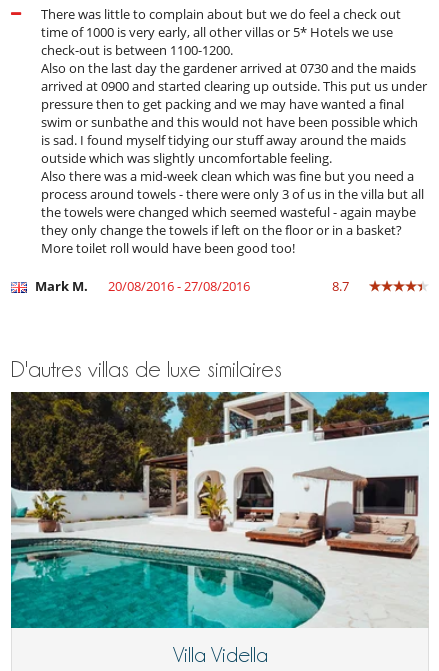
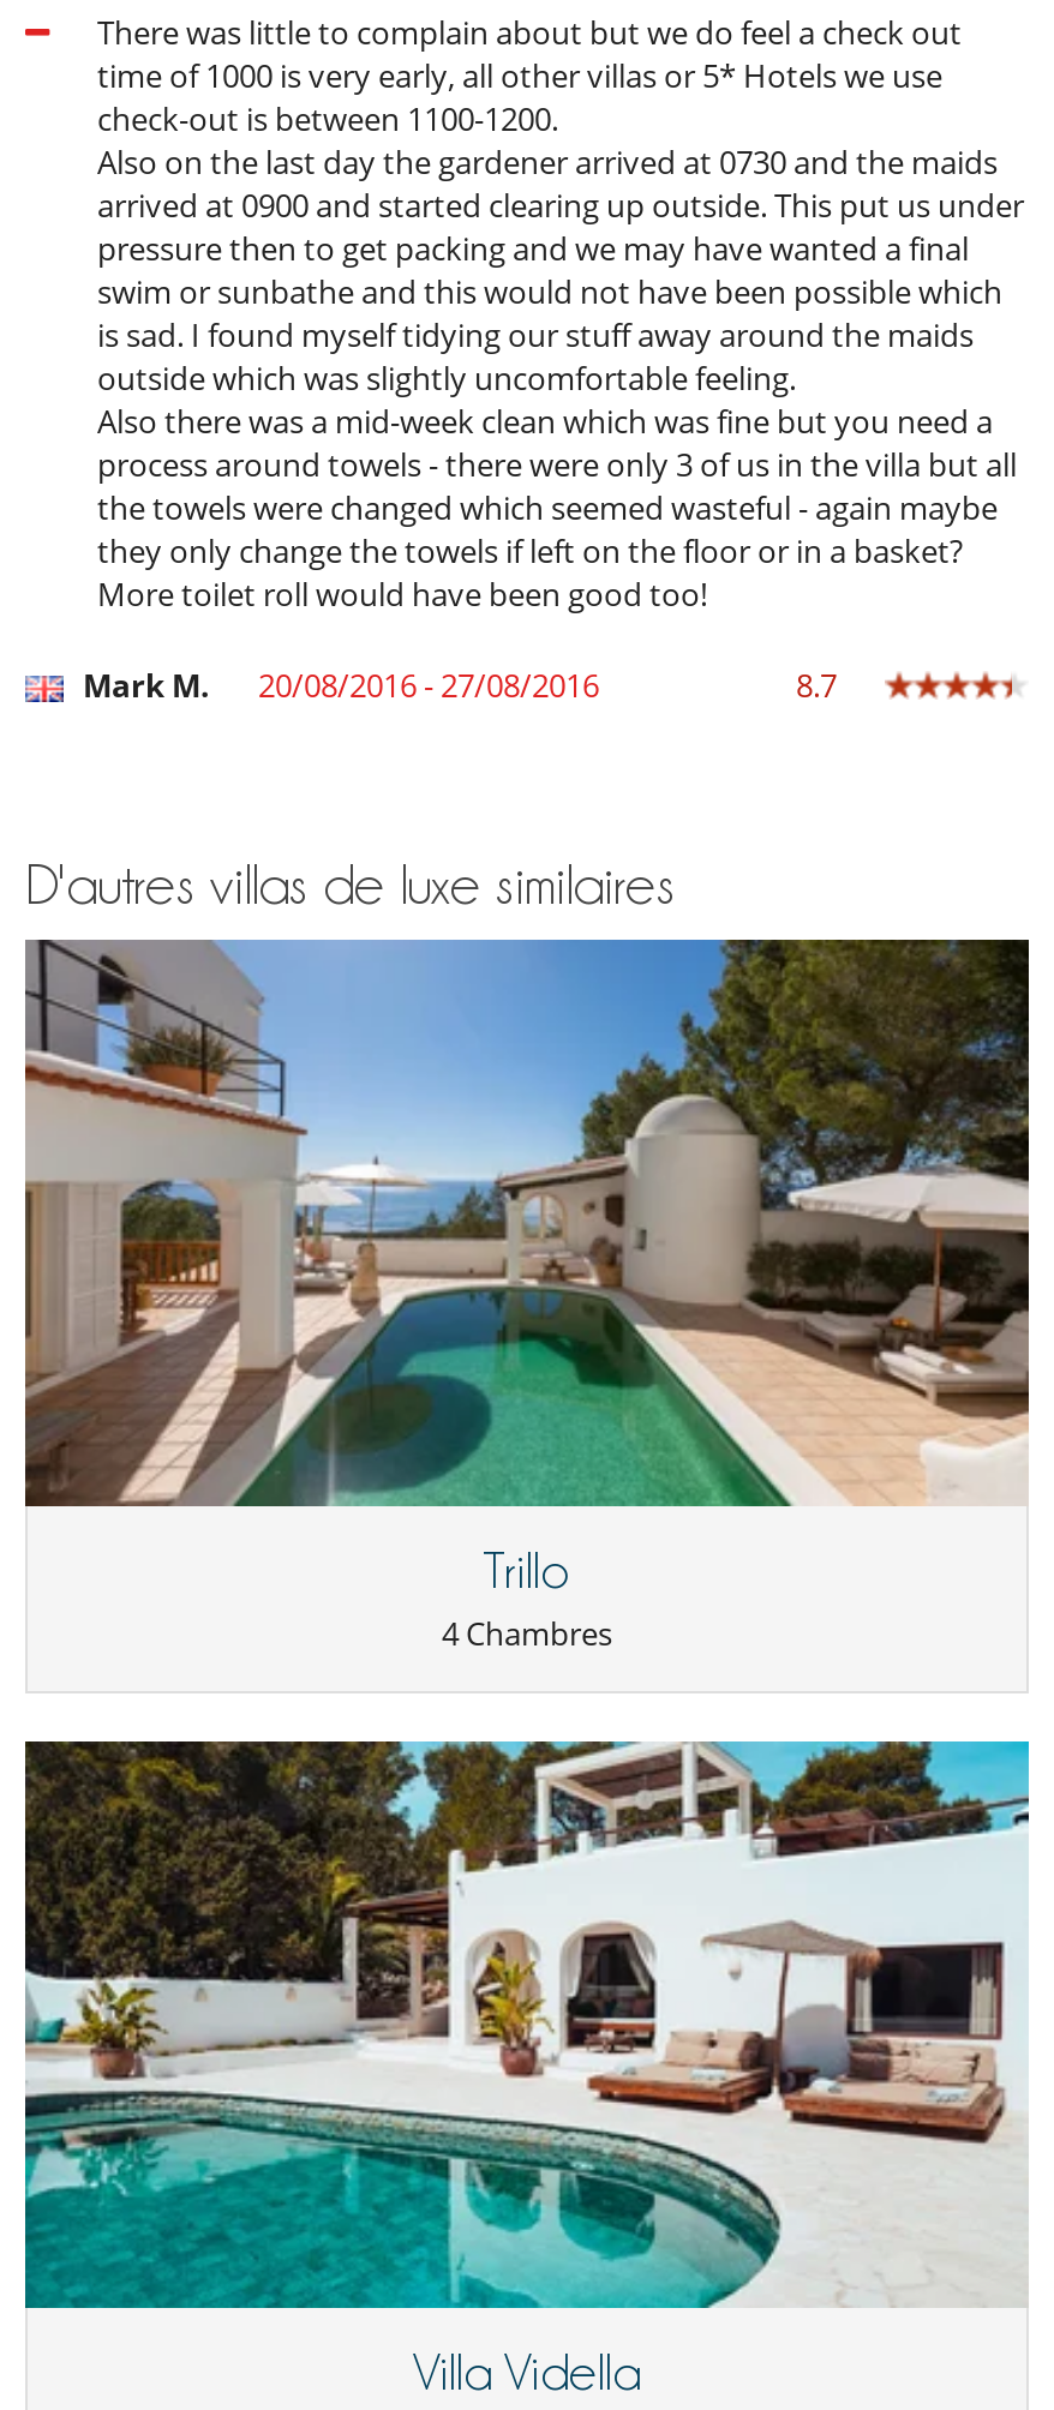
+ [image]
+ Trillo
+ 4 Chambres
